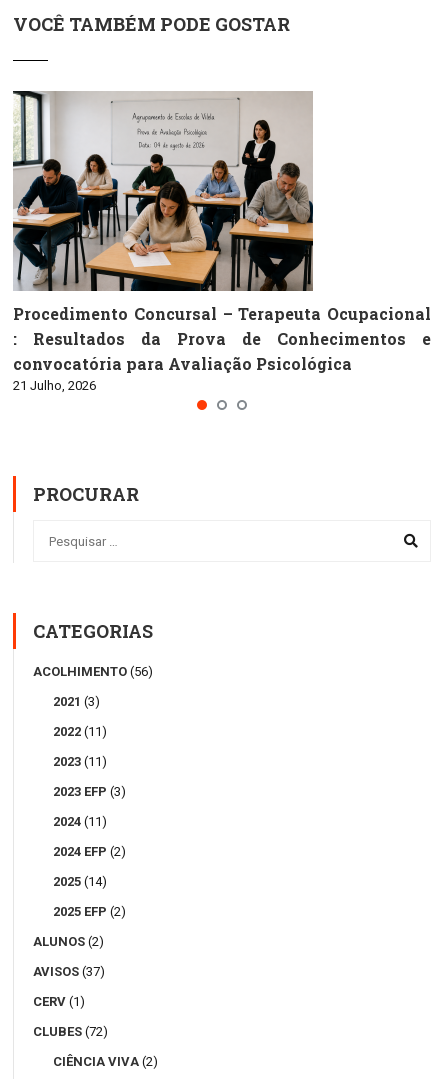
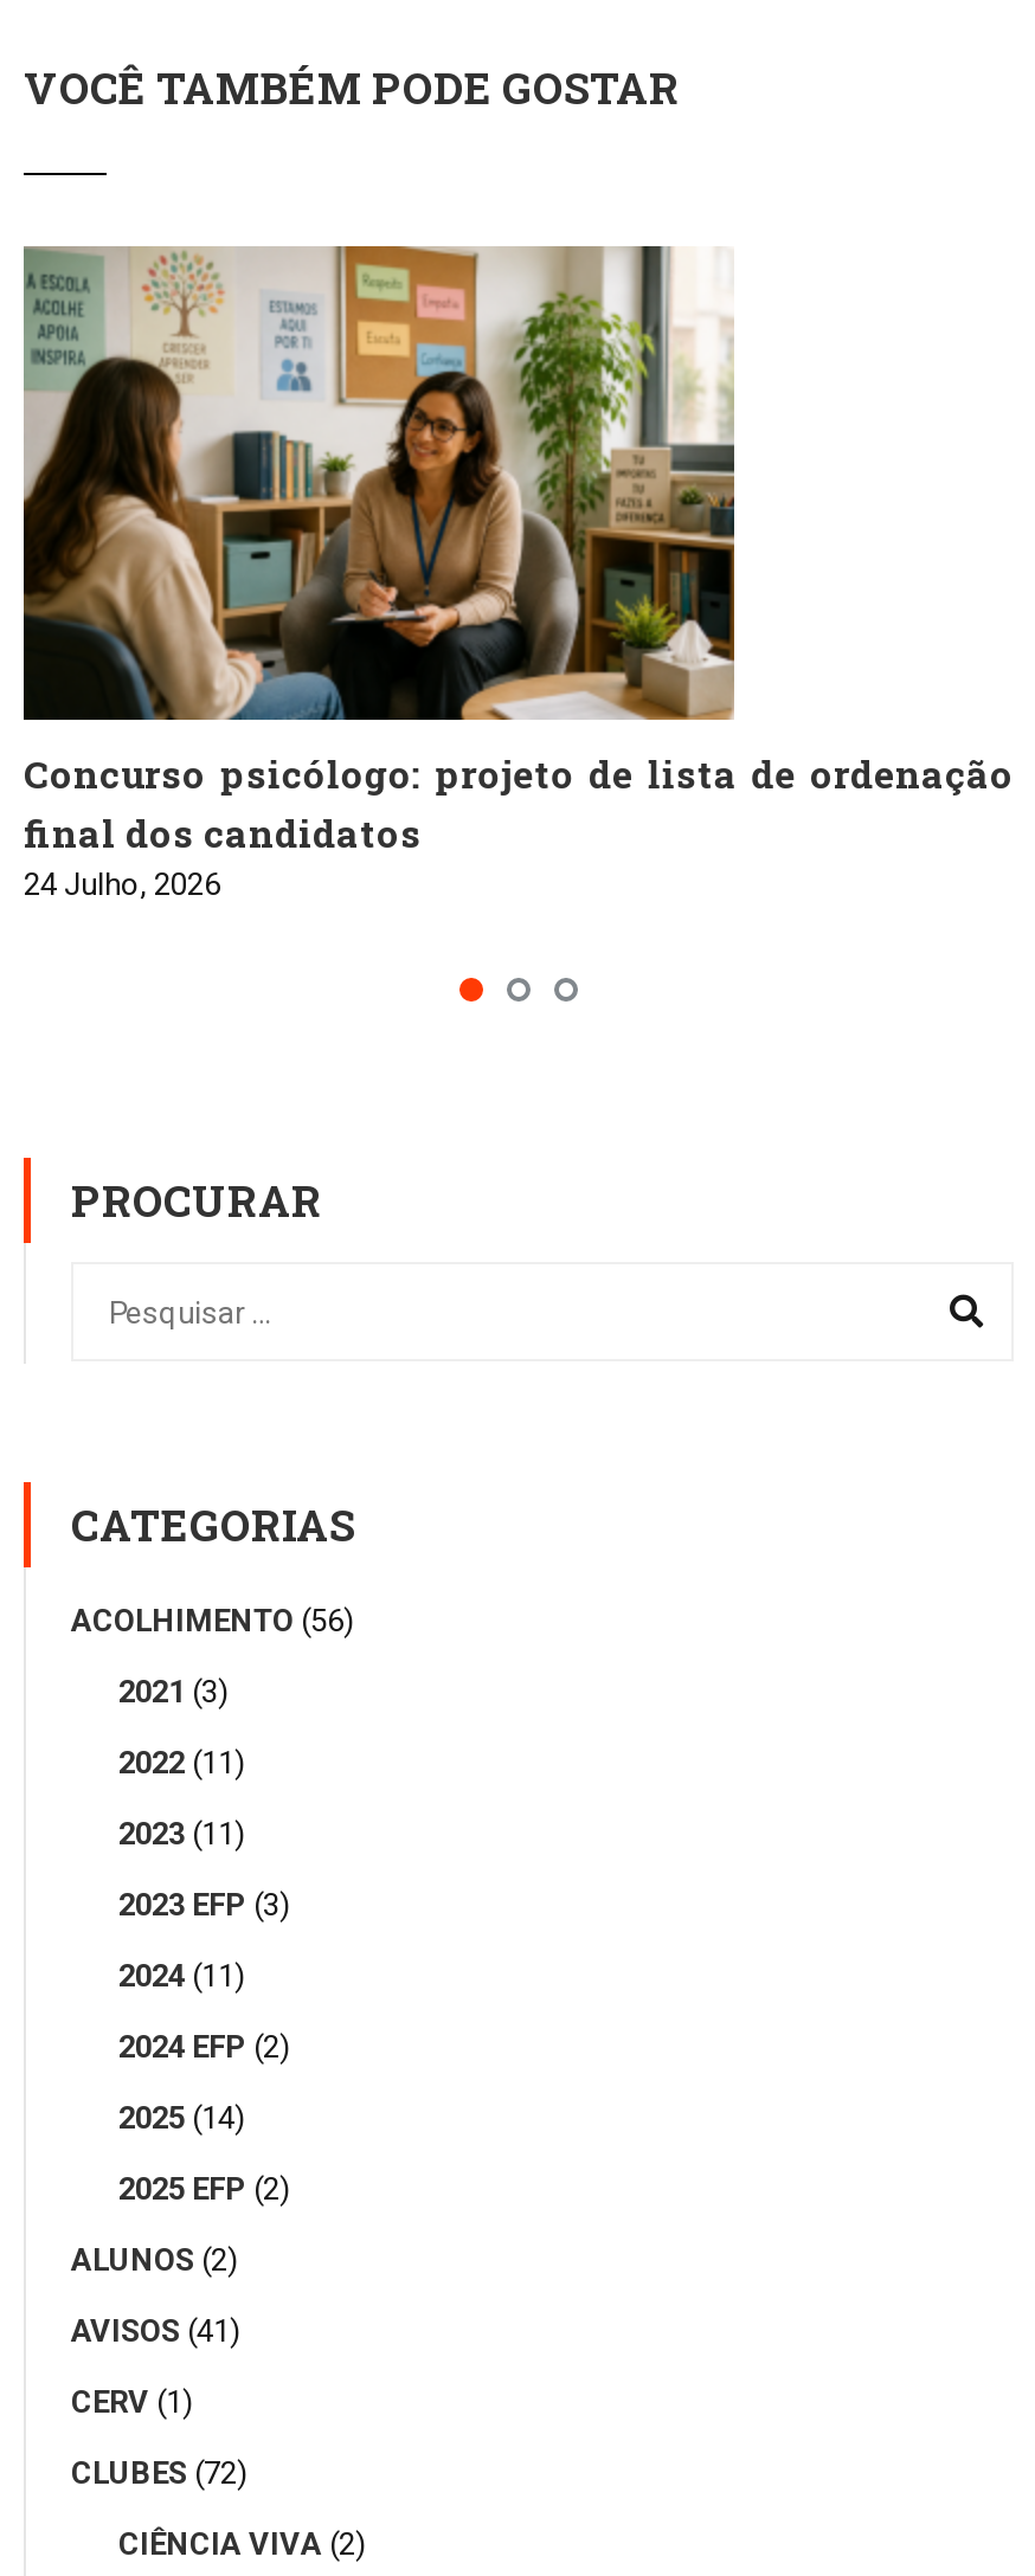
- [image]
- Procedimento Concursal – Terapeuta Ocupacional
- : Resultados da Prova de Conhecimentos e
- convocatória para Avaliação Psicológica
- 21 Julho, 2026
+ [image]
+ Concurso psicólogo: projeto de lista de ordenação
+ final dos candidatos
+ 24 Julho, 2026

- AVISOS (37)
+ AVISOS (41)
